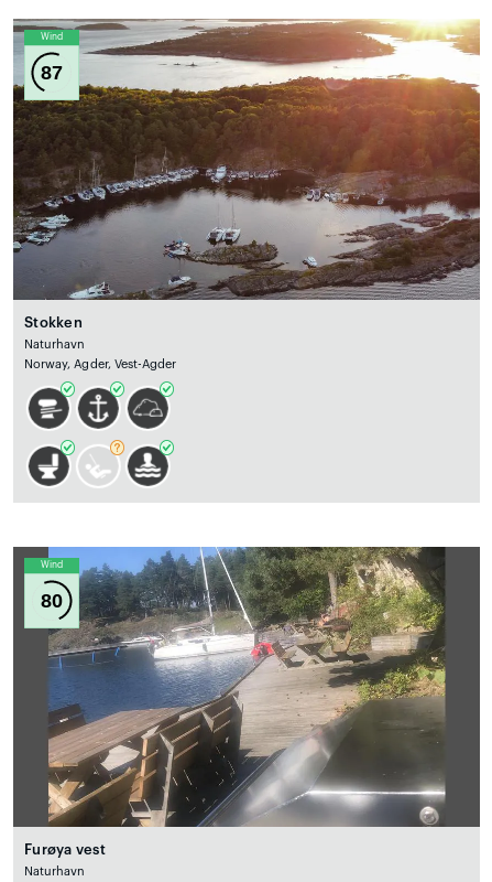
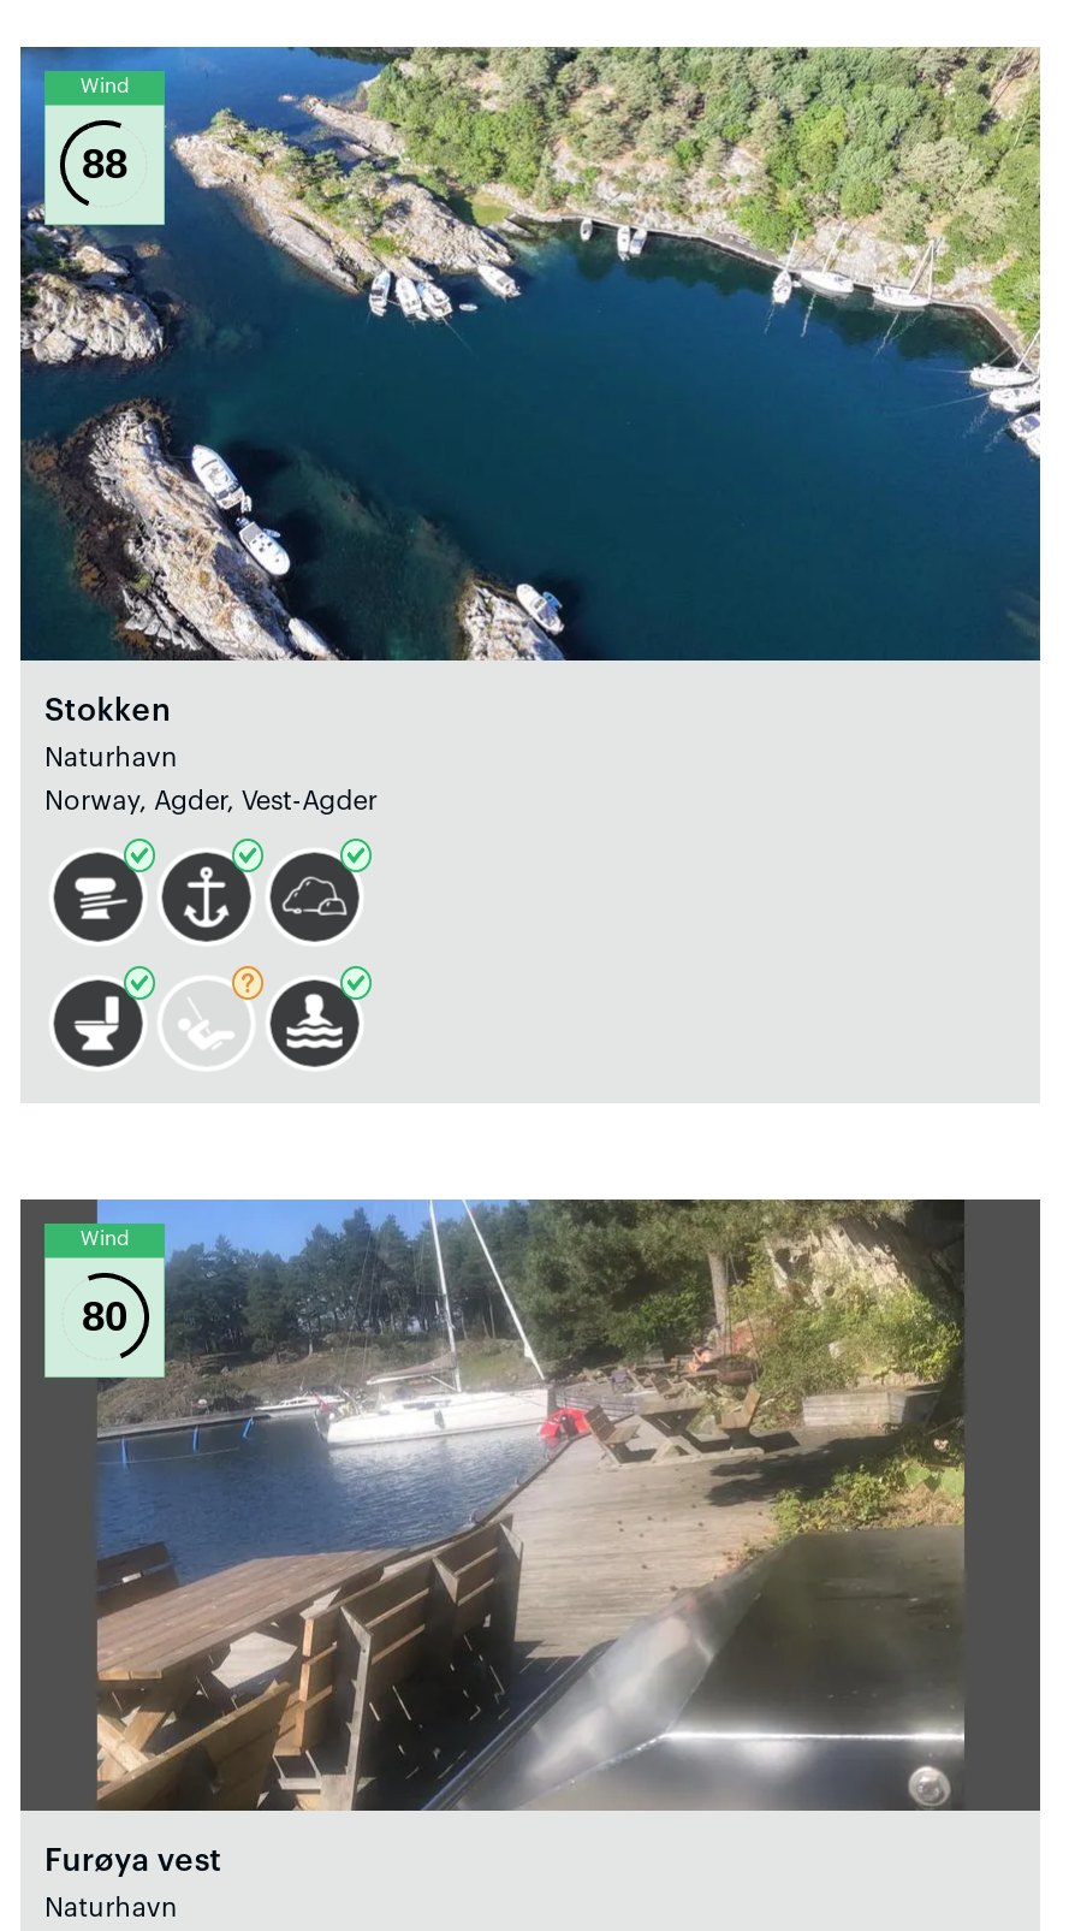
- [image]
- 87
+ [image]
+ 88
